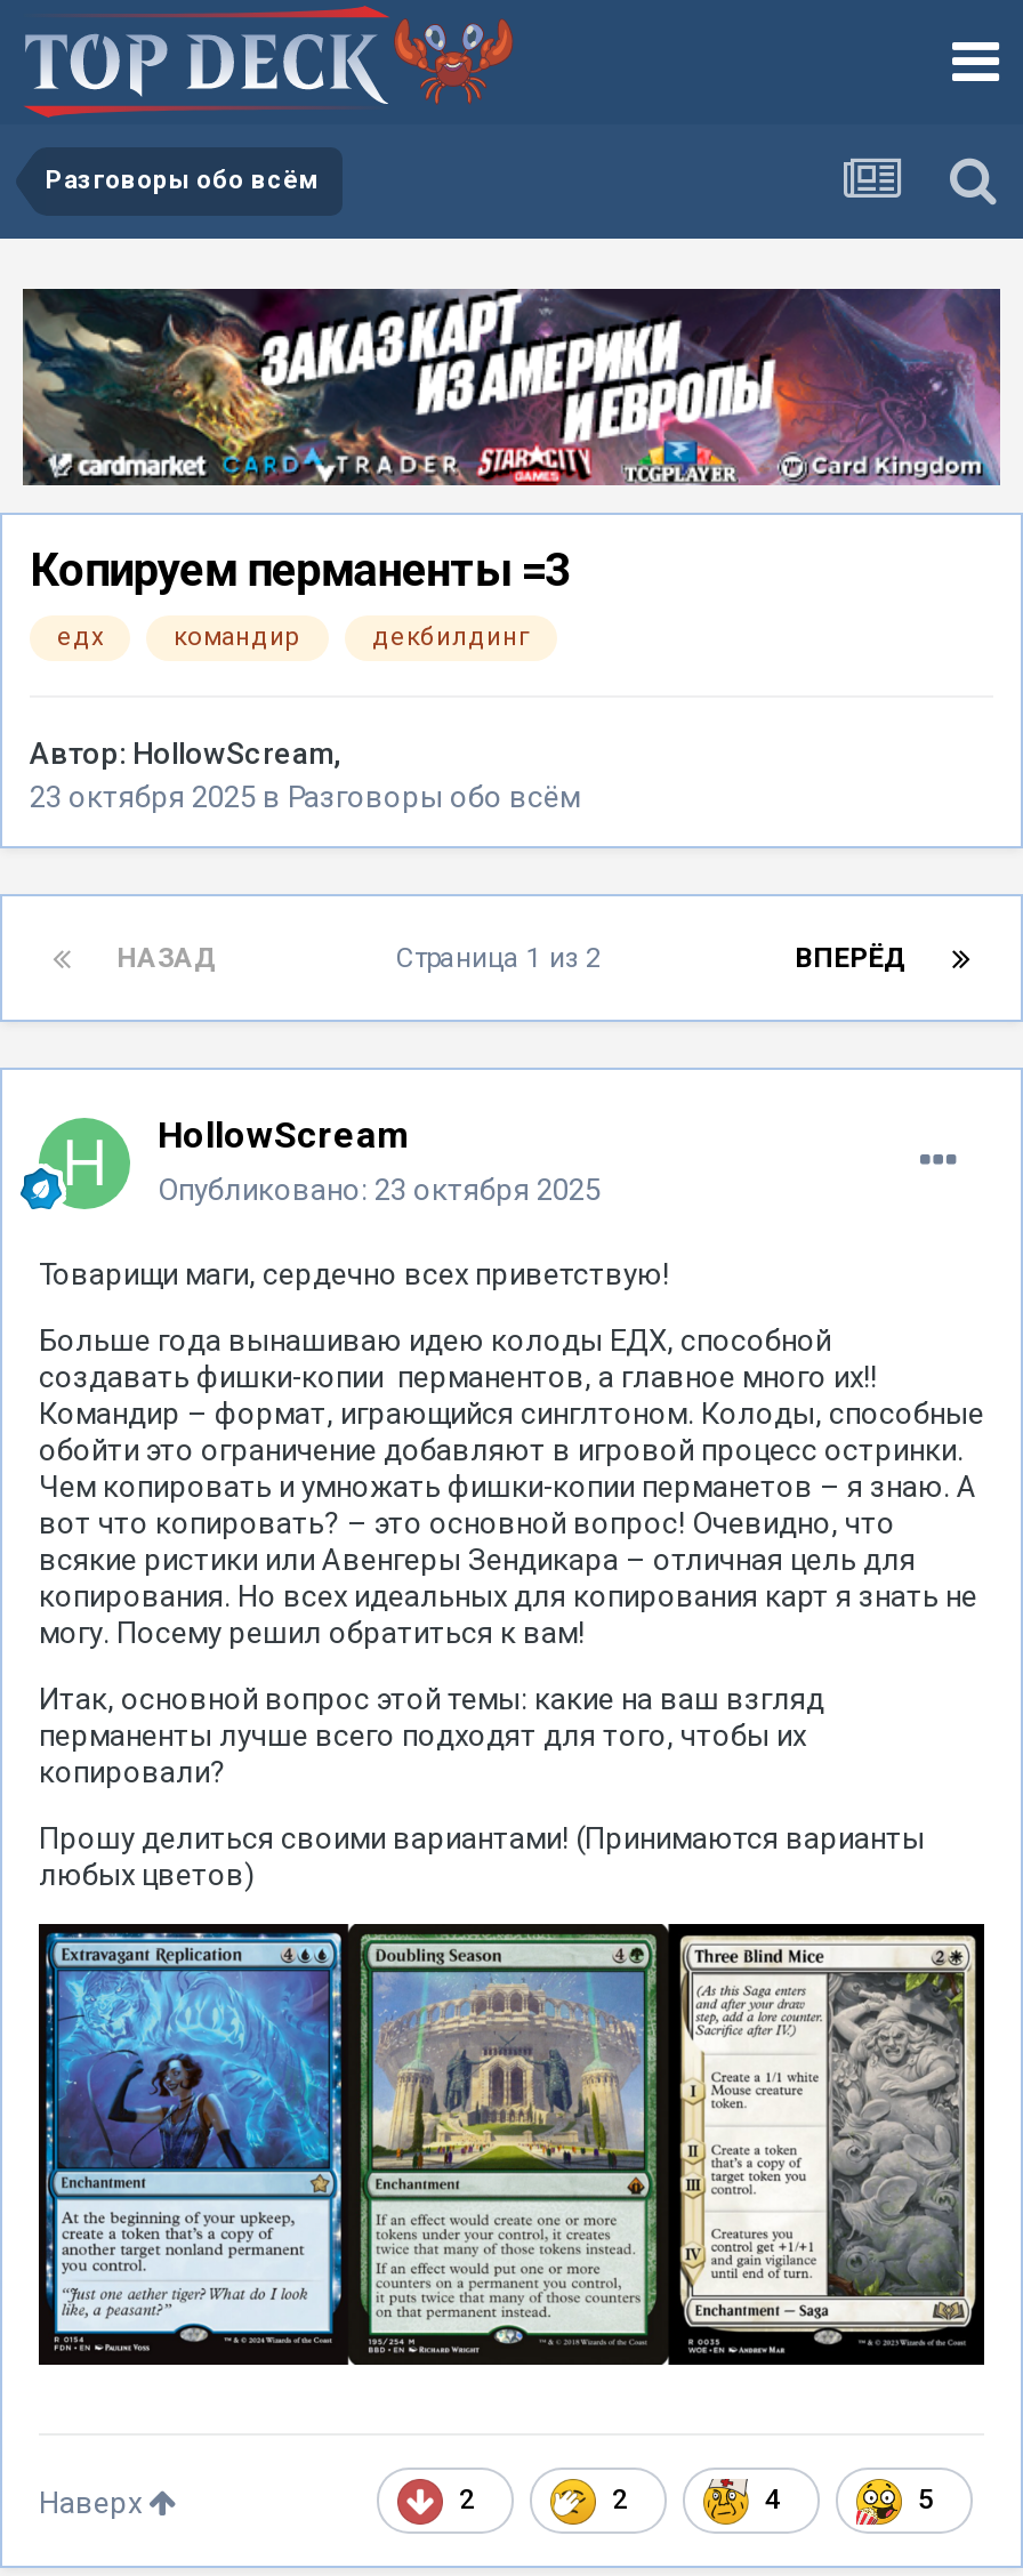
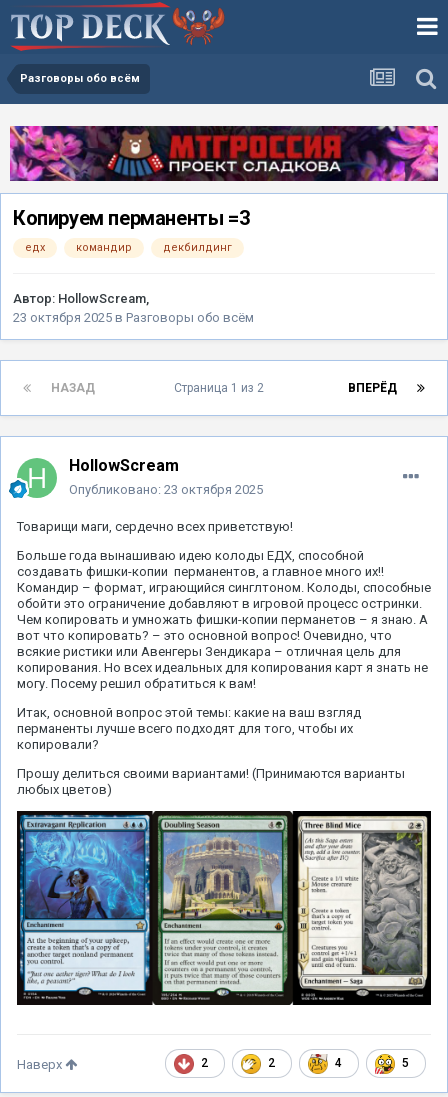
- [image]
+ [image]
